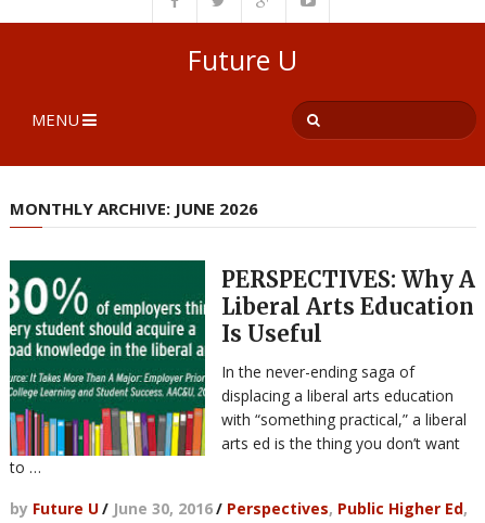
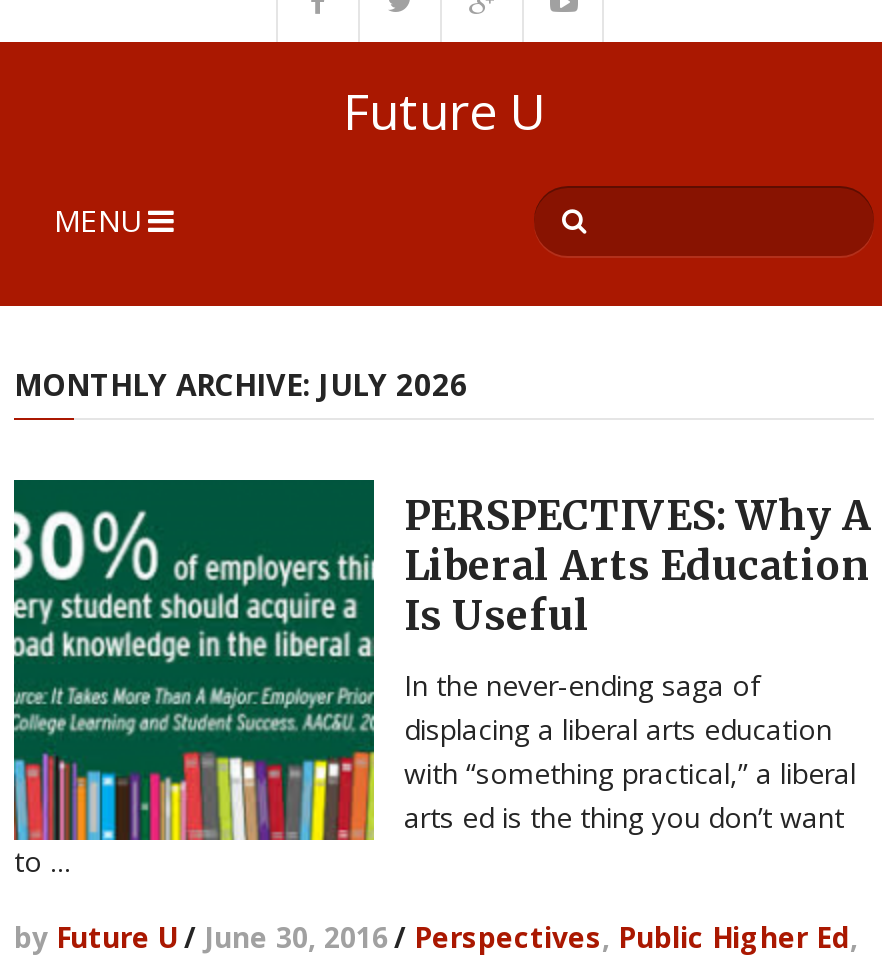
- MONTHLY ARCHIVE: JUNE 2026
+ MONTHLY ARCHIVE: JULY 2026
